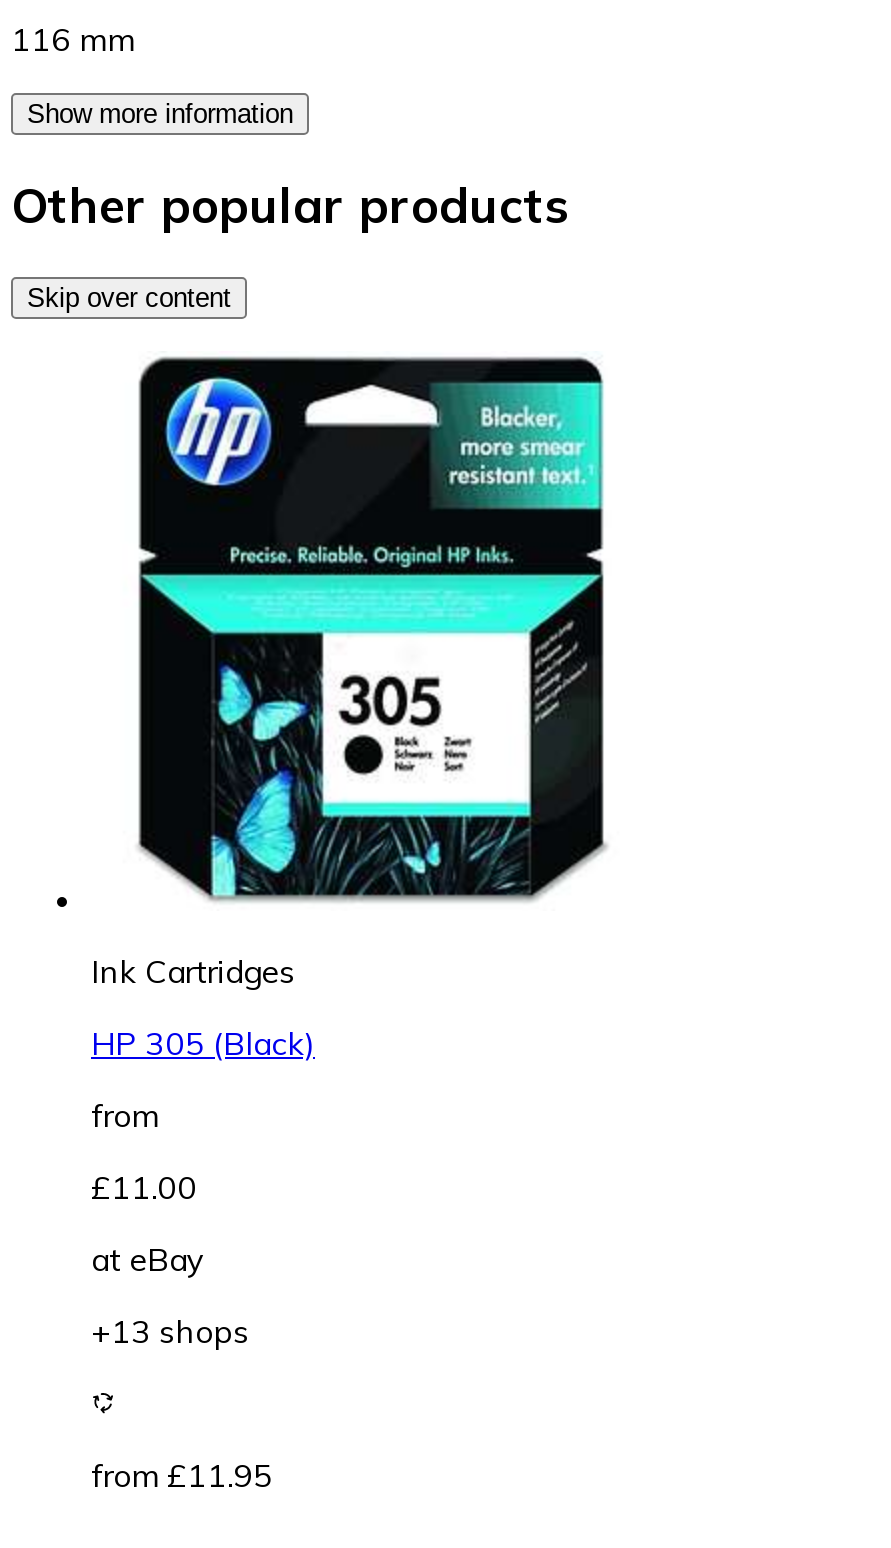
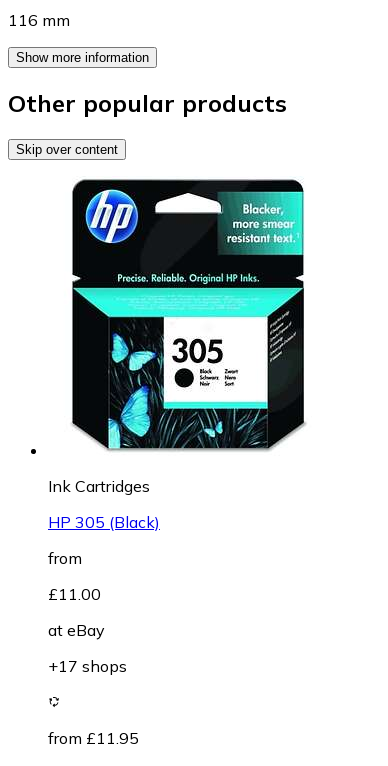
- +13 shops
+ +17 shops
